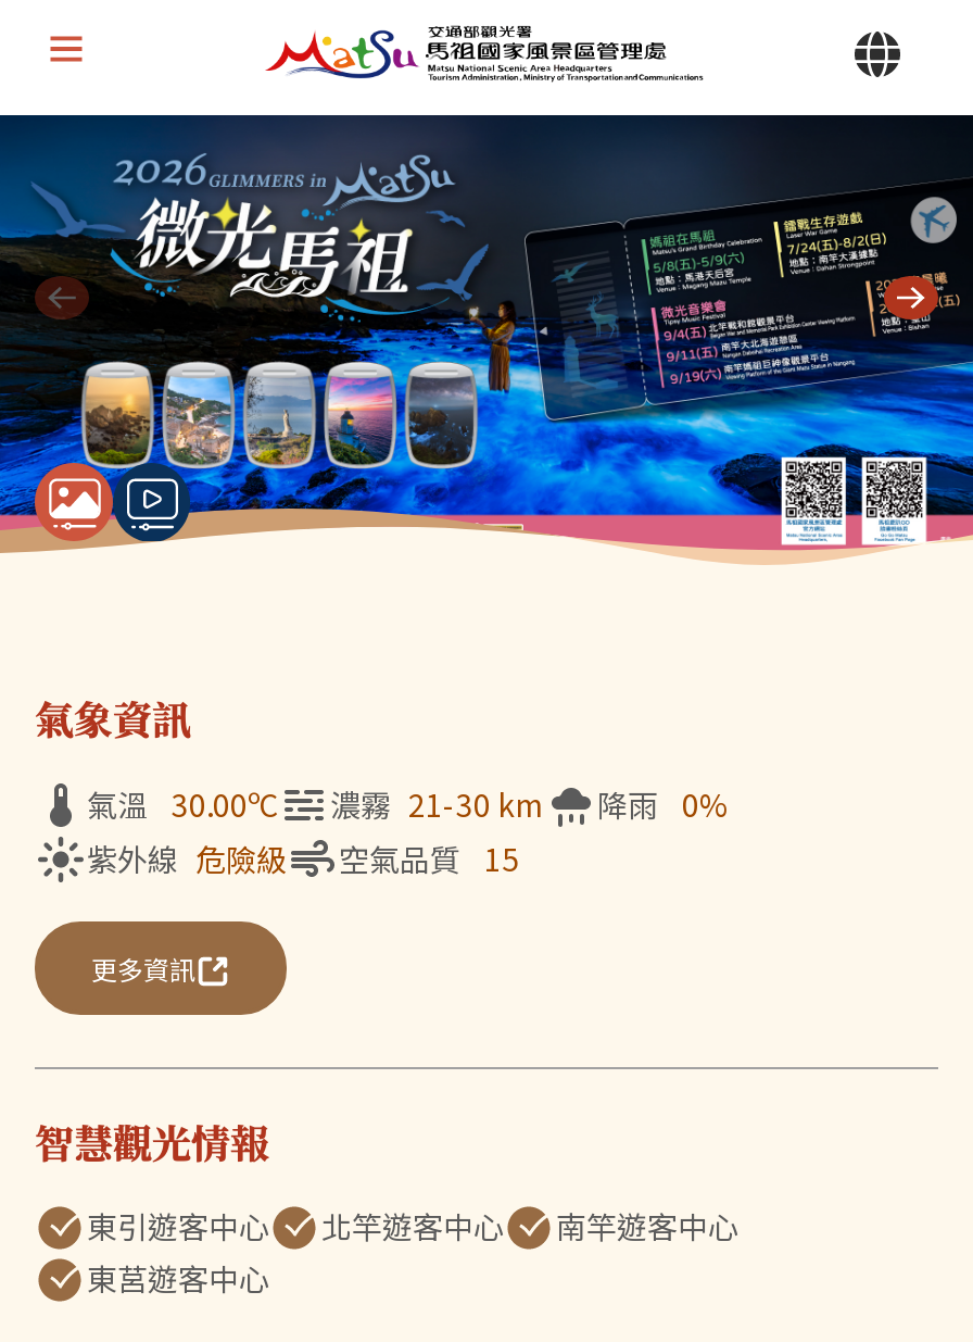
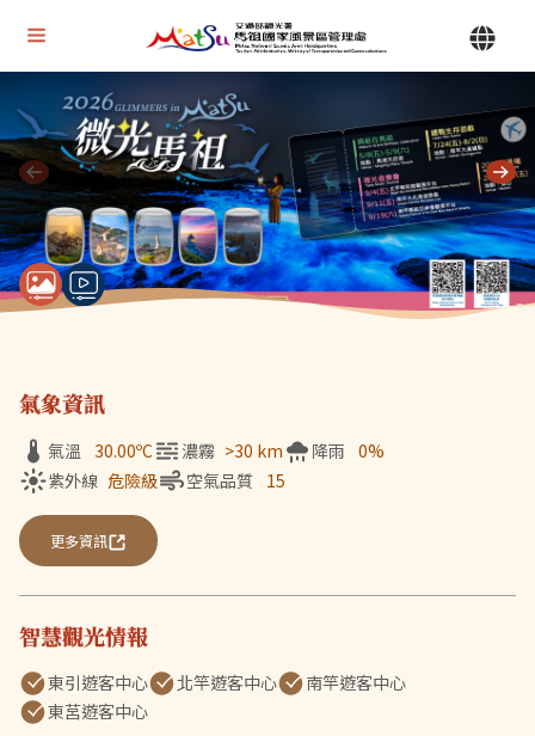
- 氣溫 30.00ºC 濃霧 21-30 km 降雨 0%
+ 氣溫 30.00ºC 濃霧 >30 km 降雨 0%
